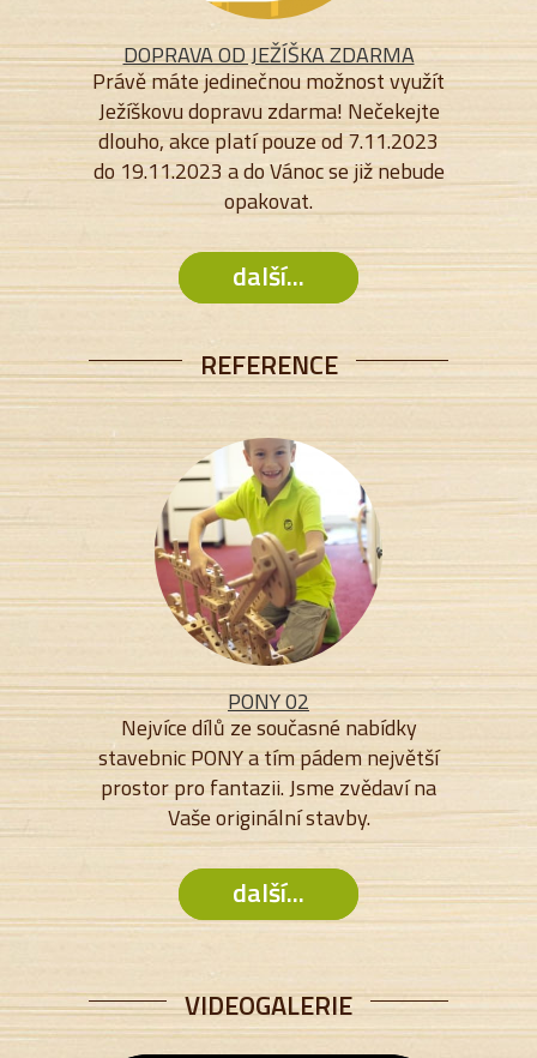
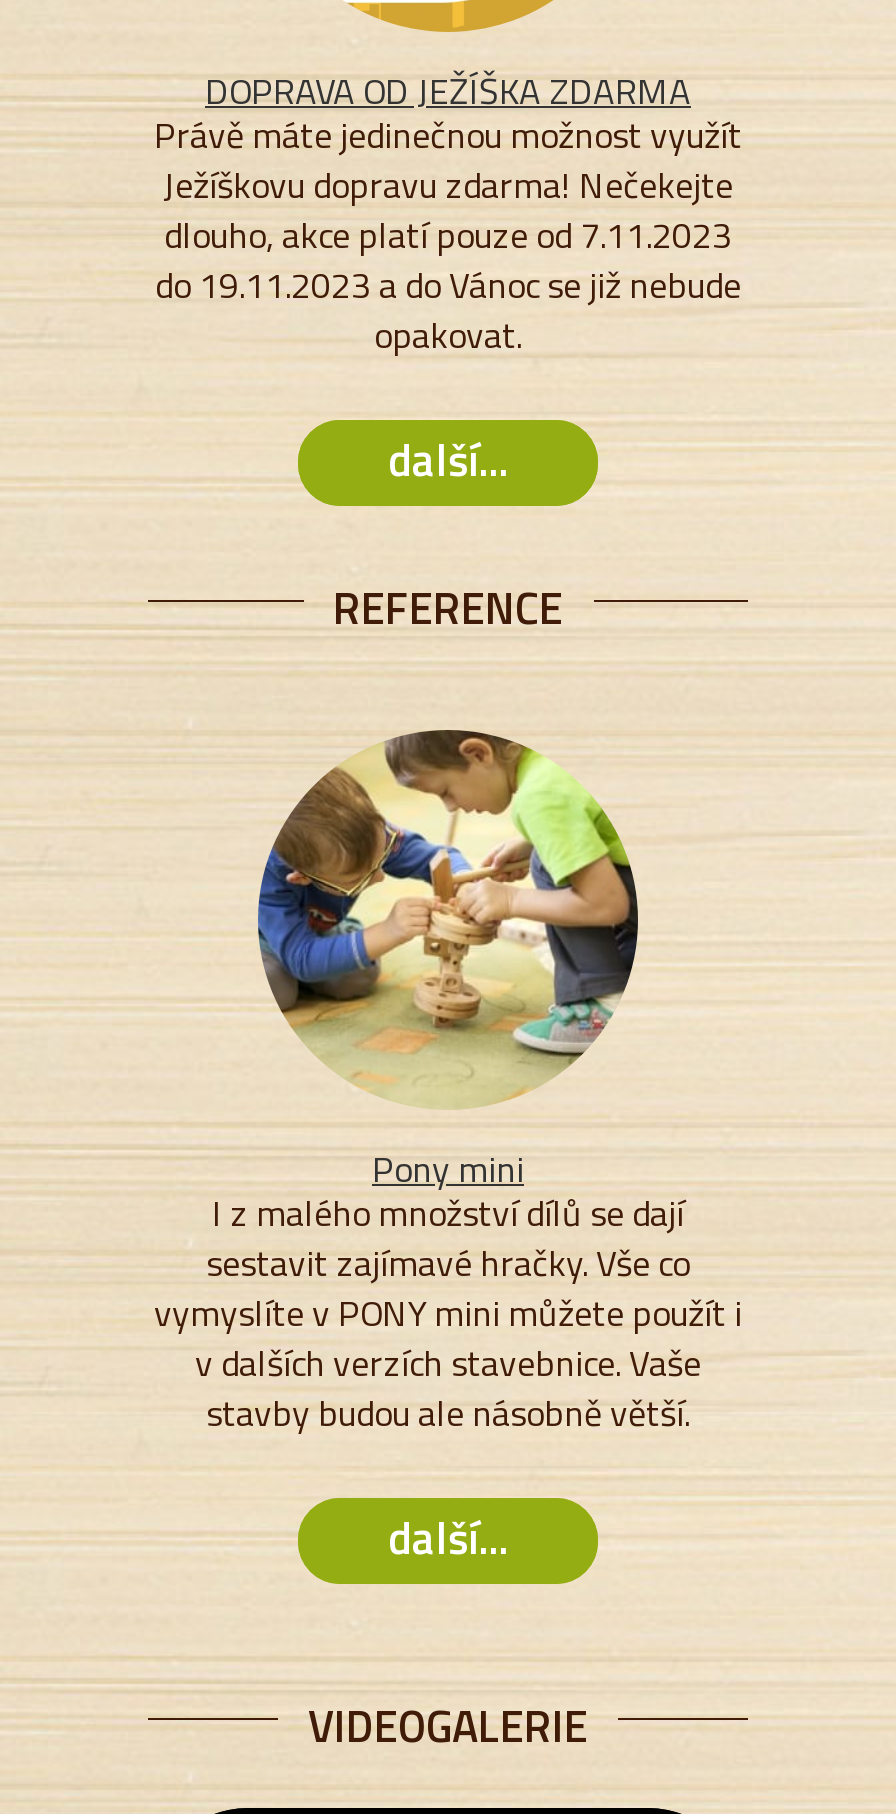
- [image]
- PONY 02
- Nejvíce dílů ze současné nabídky
- stavebnic PONY a tím pádem největší
- prostor pro fantazii. Jsme zvědaví na
- Vaše originální stavby.
+ [image]
+ Pony mini
+ I z malého množství dílů se dají
+ sestavit zajímavé hračky. Vše co
+ vymyslíte v PONY mini můžete použít i
+ v dalších verzích stavebnice. Vaše
+ stavby budou ale násobně větší.
